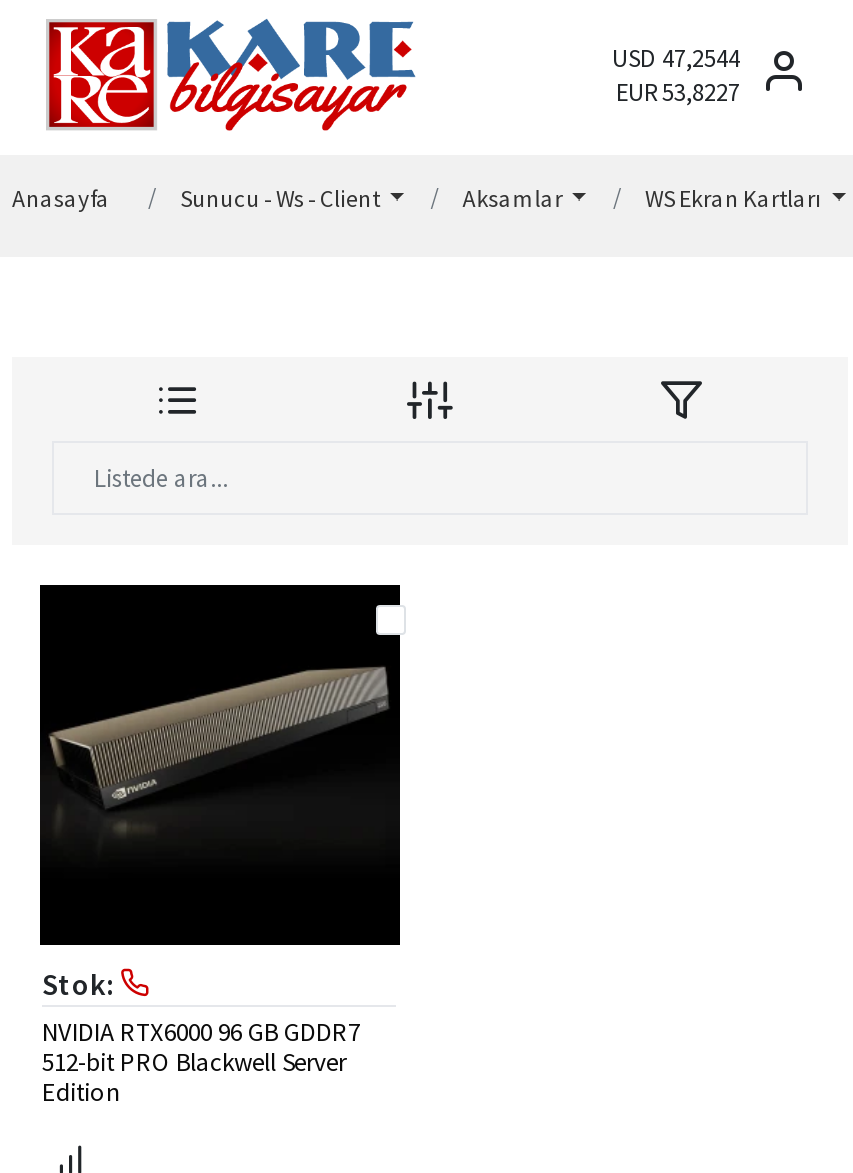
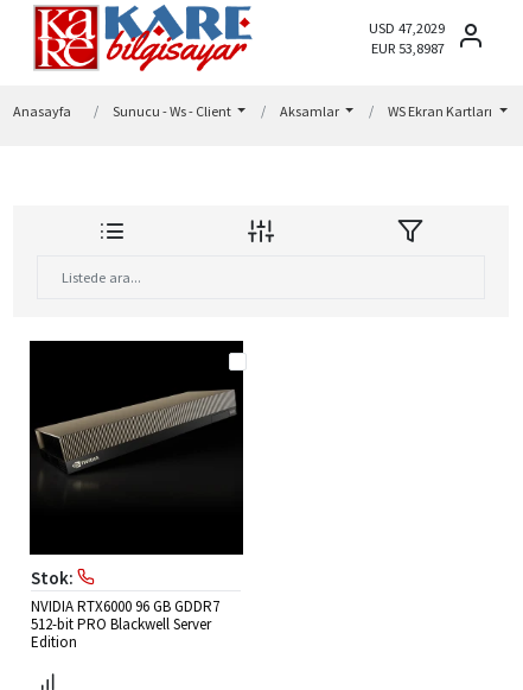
- USD 47,2544
+ USD 47,2029

- EUR 53,8227
+ EUR 53,8987
